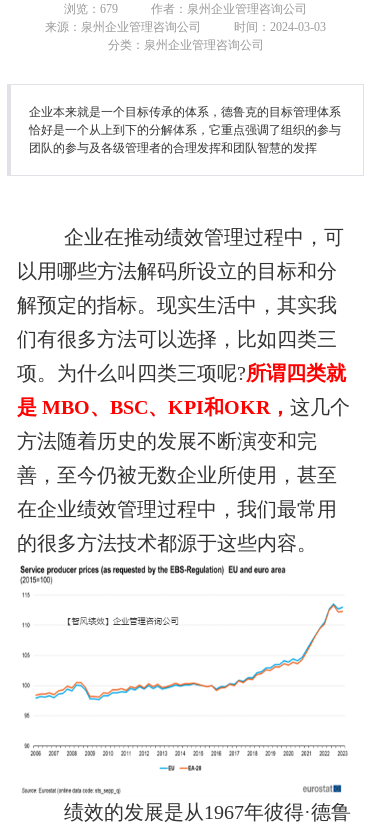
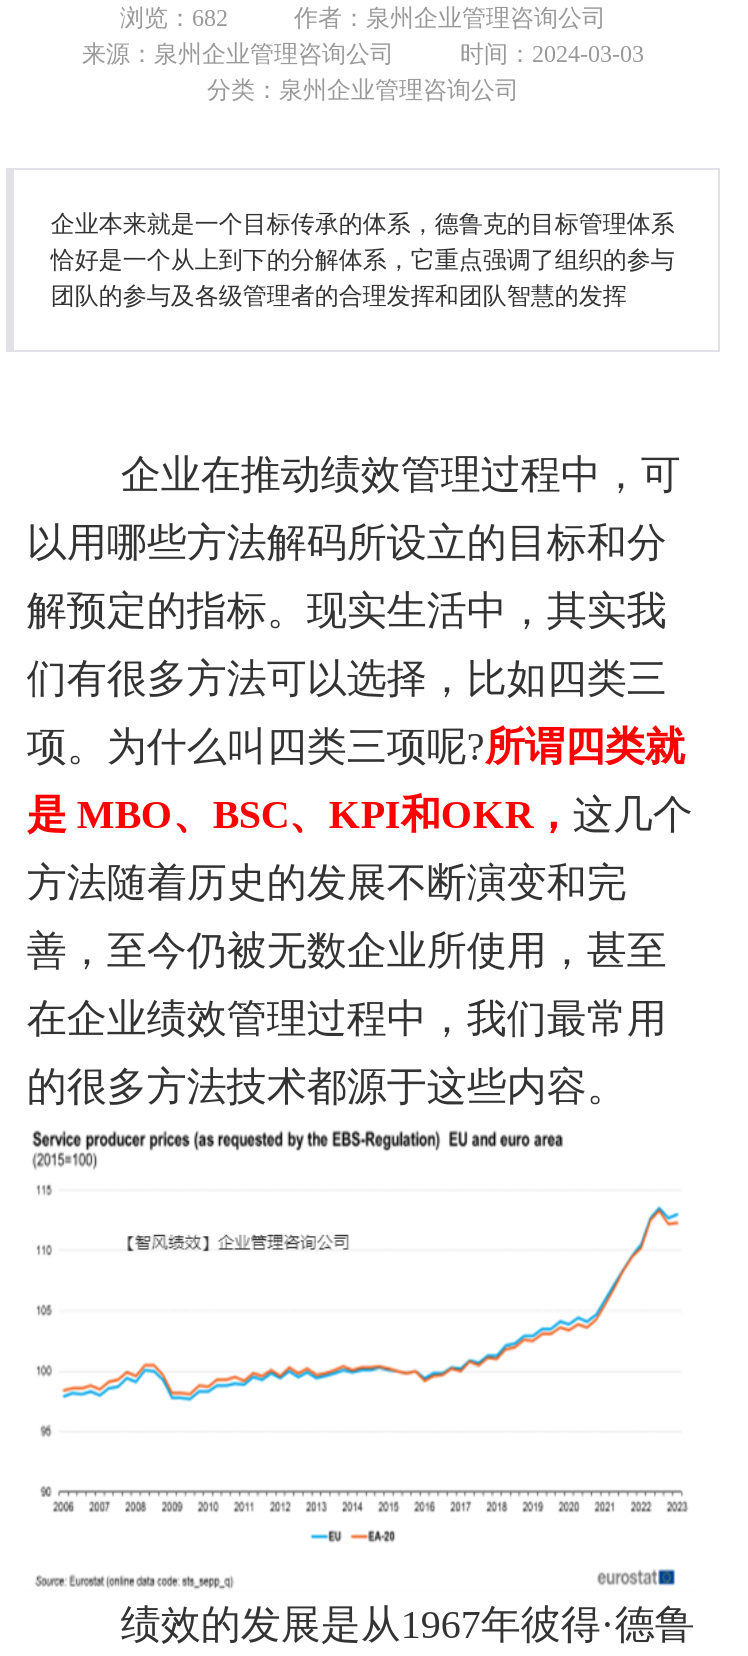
- 浏览：679
+ 浏览：682
